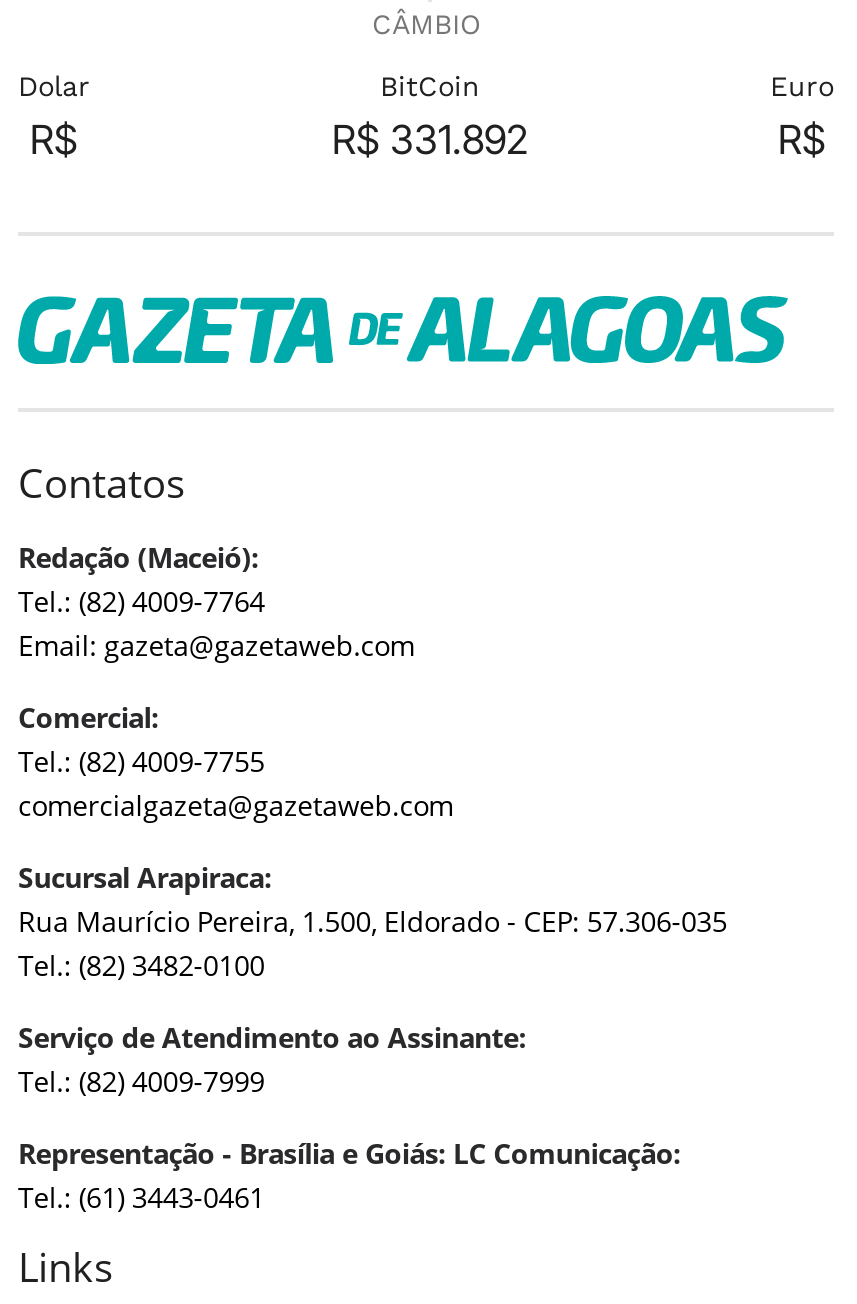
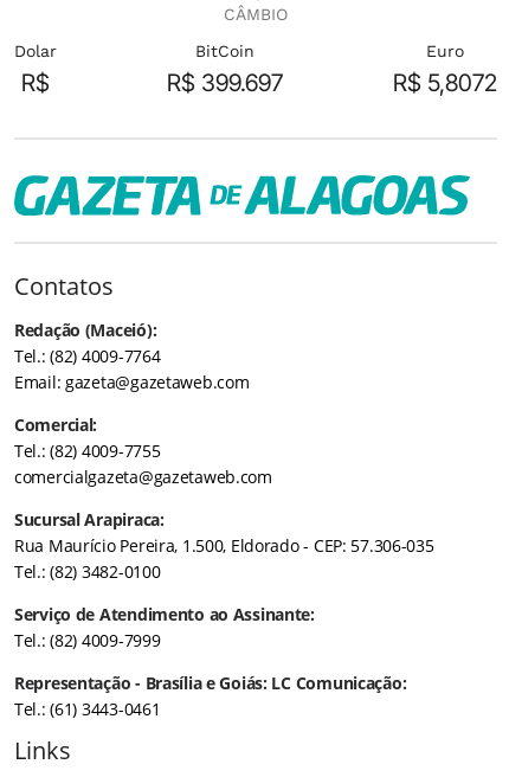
- R$ 331.892
+ R$ 399.697

- R$
+ R$ 5,8072
